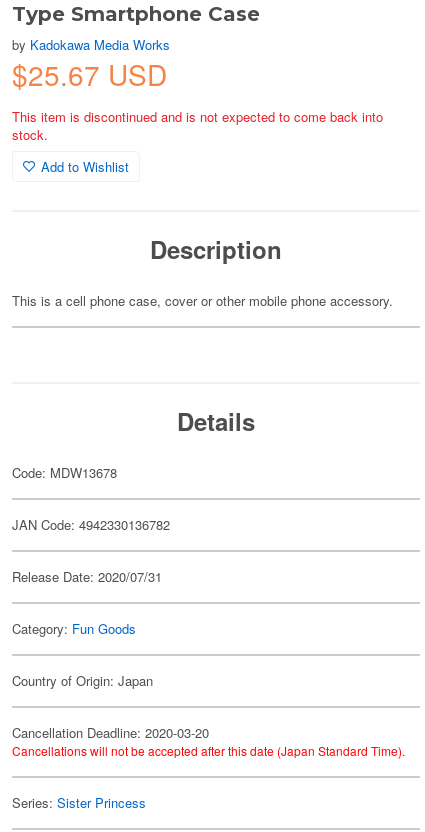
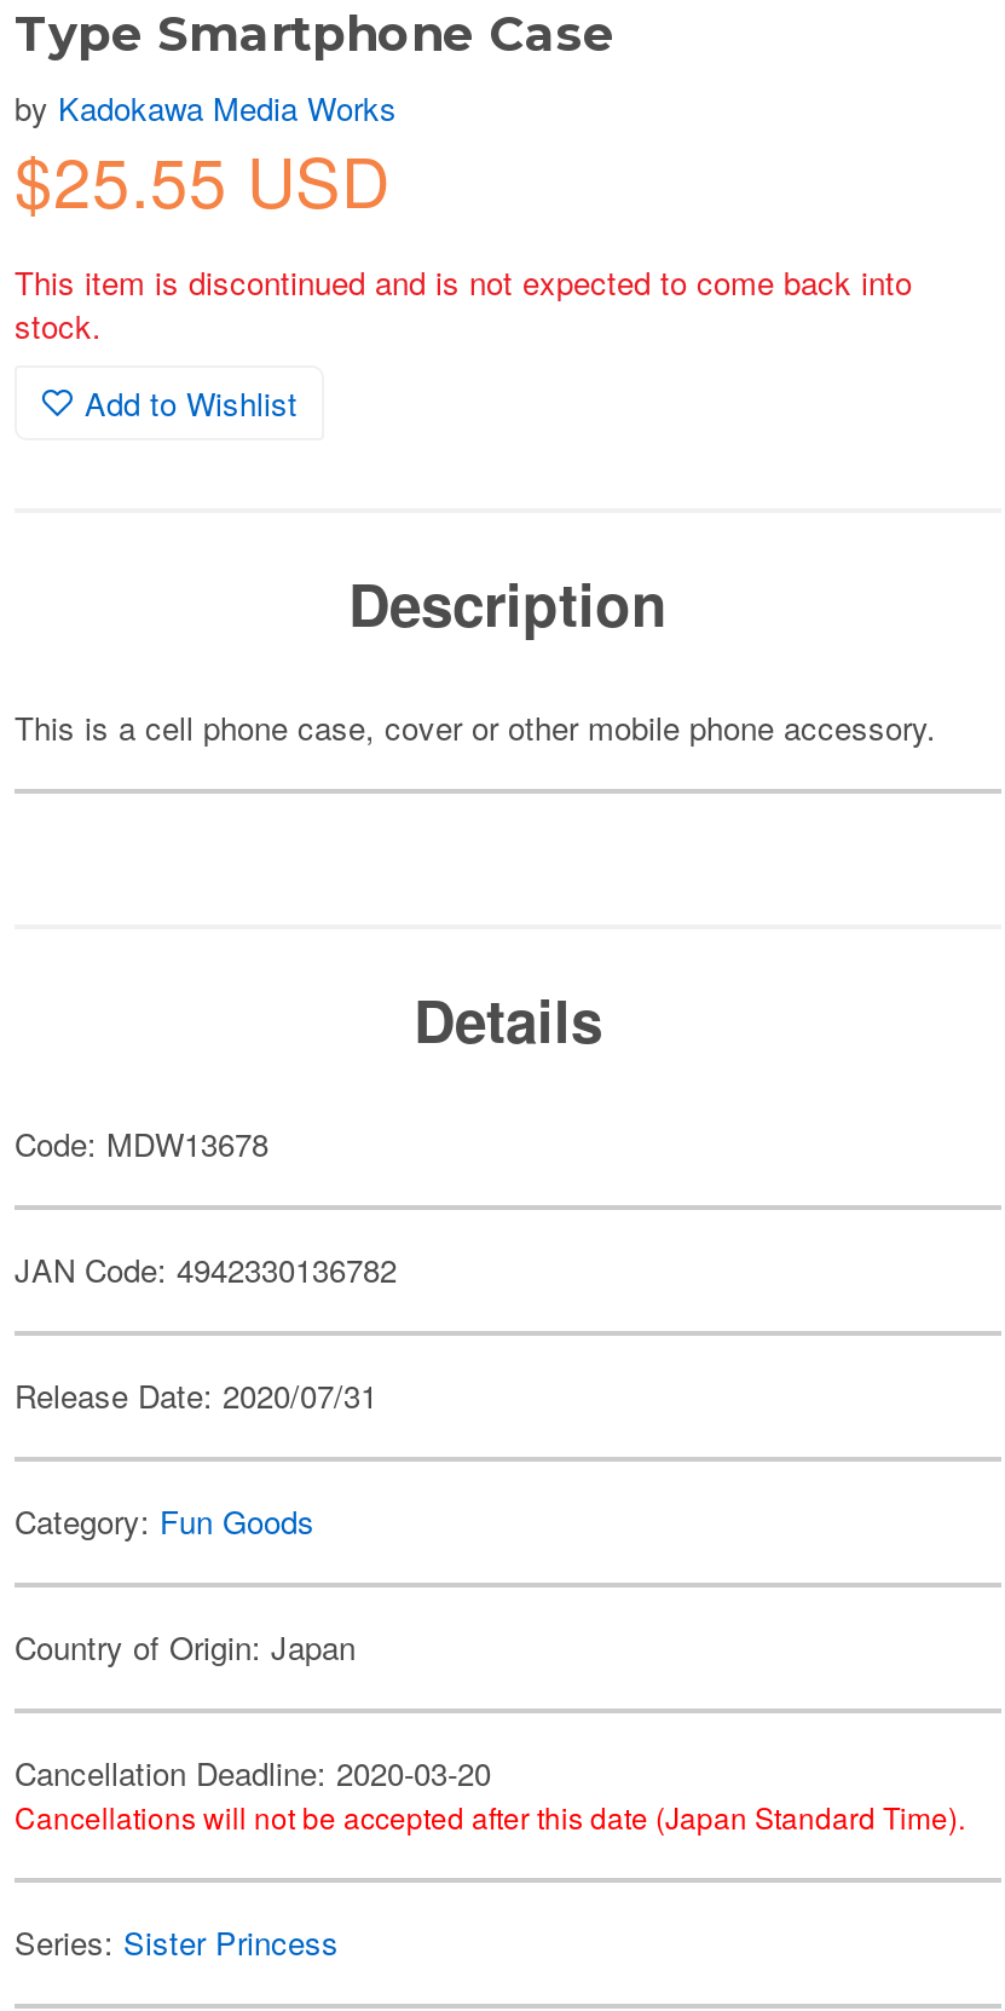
- $25.67 USD
+ $25.55 USD
